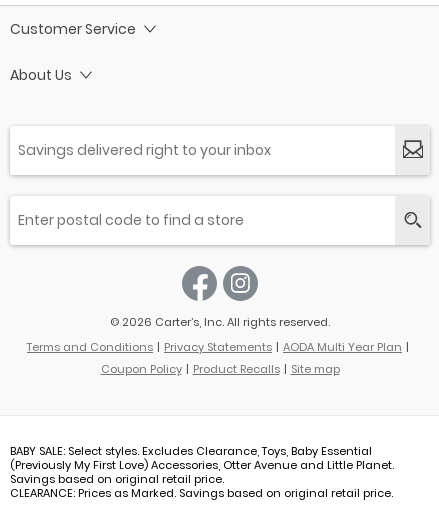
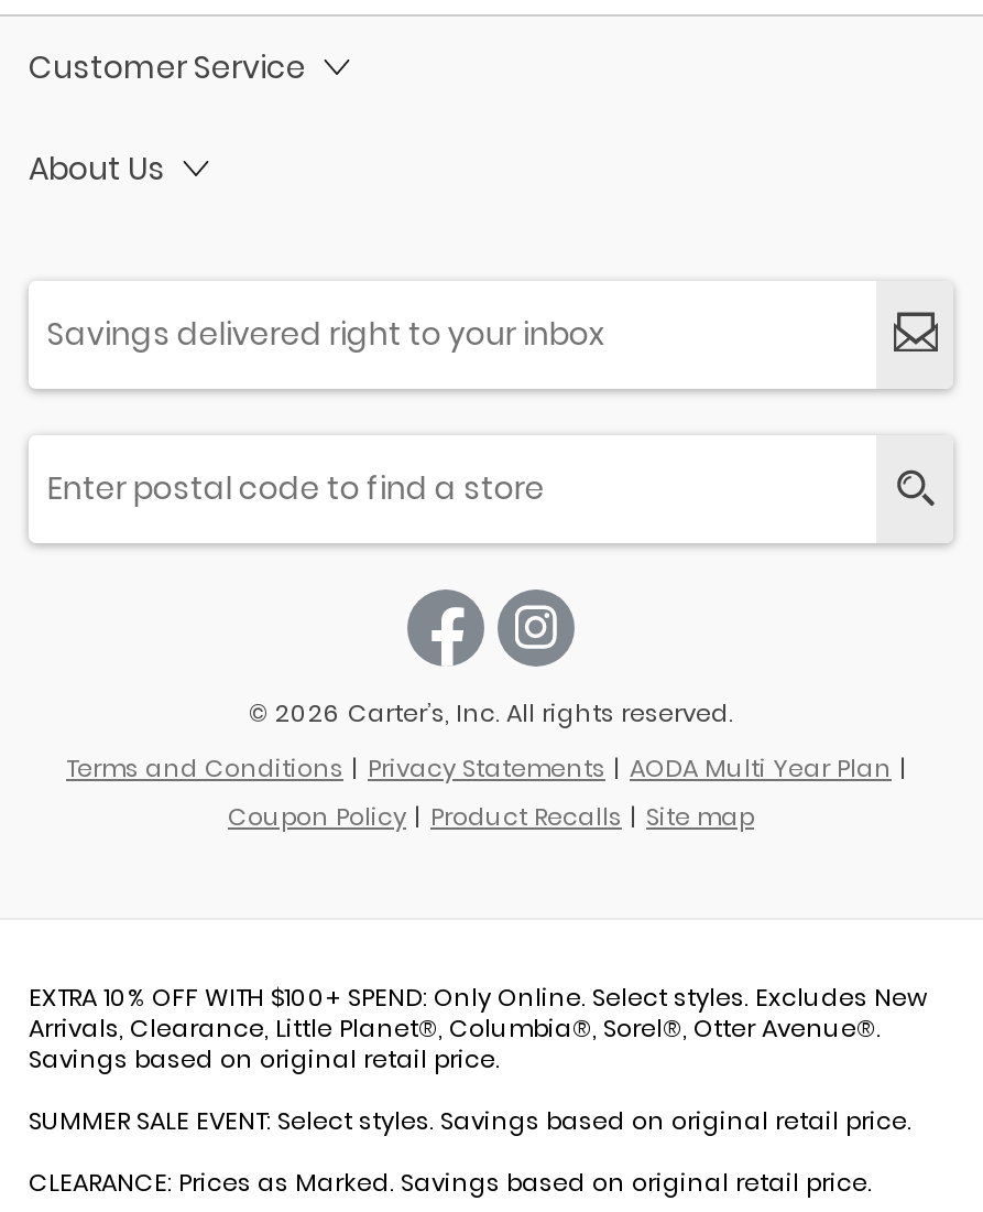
- BABY SALE: Select styles. Excludes Clearance, Toys, Baby Essential
- (Previously My First Love) Accessories, Otter Avenue and Little Planet.
+ EXTRA 10% OFF WITH $100+ SPEND: Only Online. Select styles. Excludes New
+ Arrivals, Clearance, Little Planet®, Columbia®, Sorel®, Otter Avenue®.

+ SUMMER SALE EVENT: Select styles. Savings based on original retail price.
